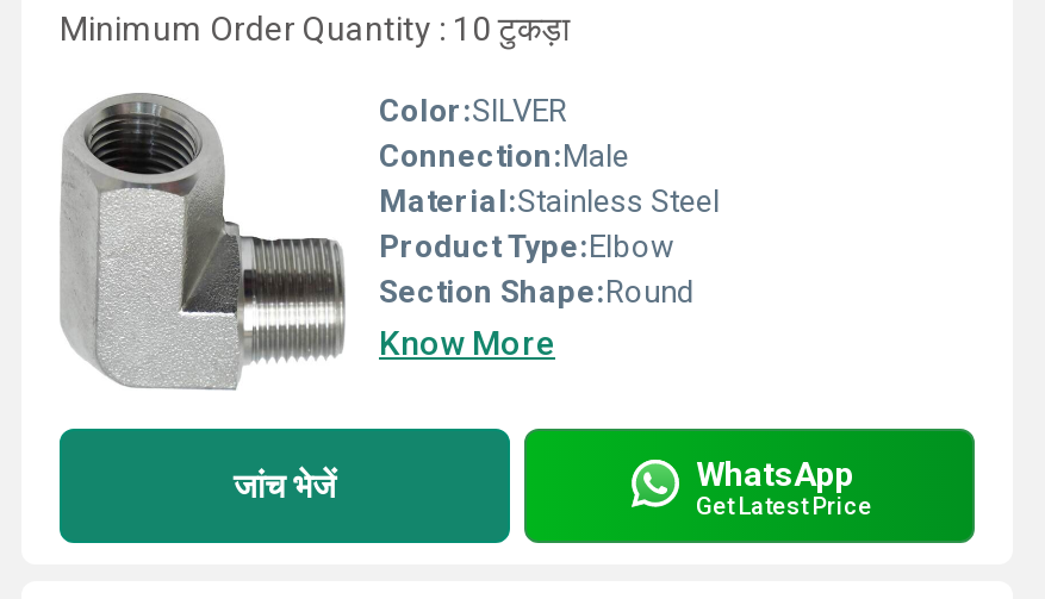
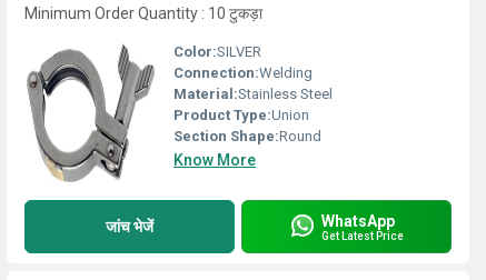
- [image]
- Connection:Male
+ [image]
+ Connection:Welding

- Product Type:Elbow
+ Product Type:Union
